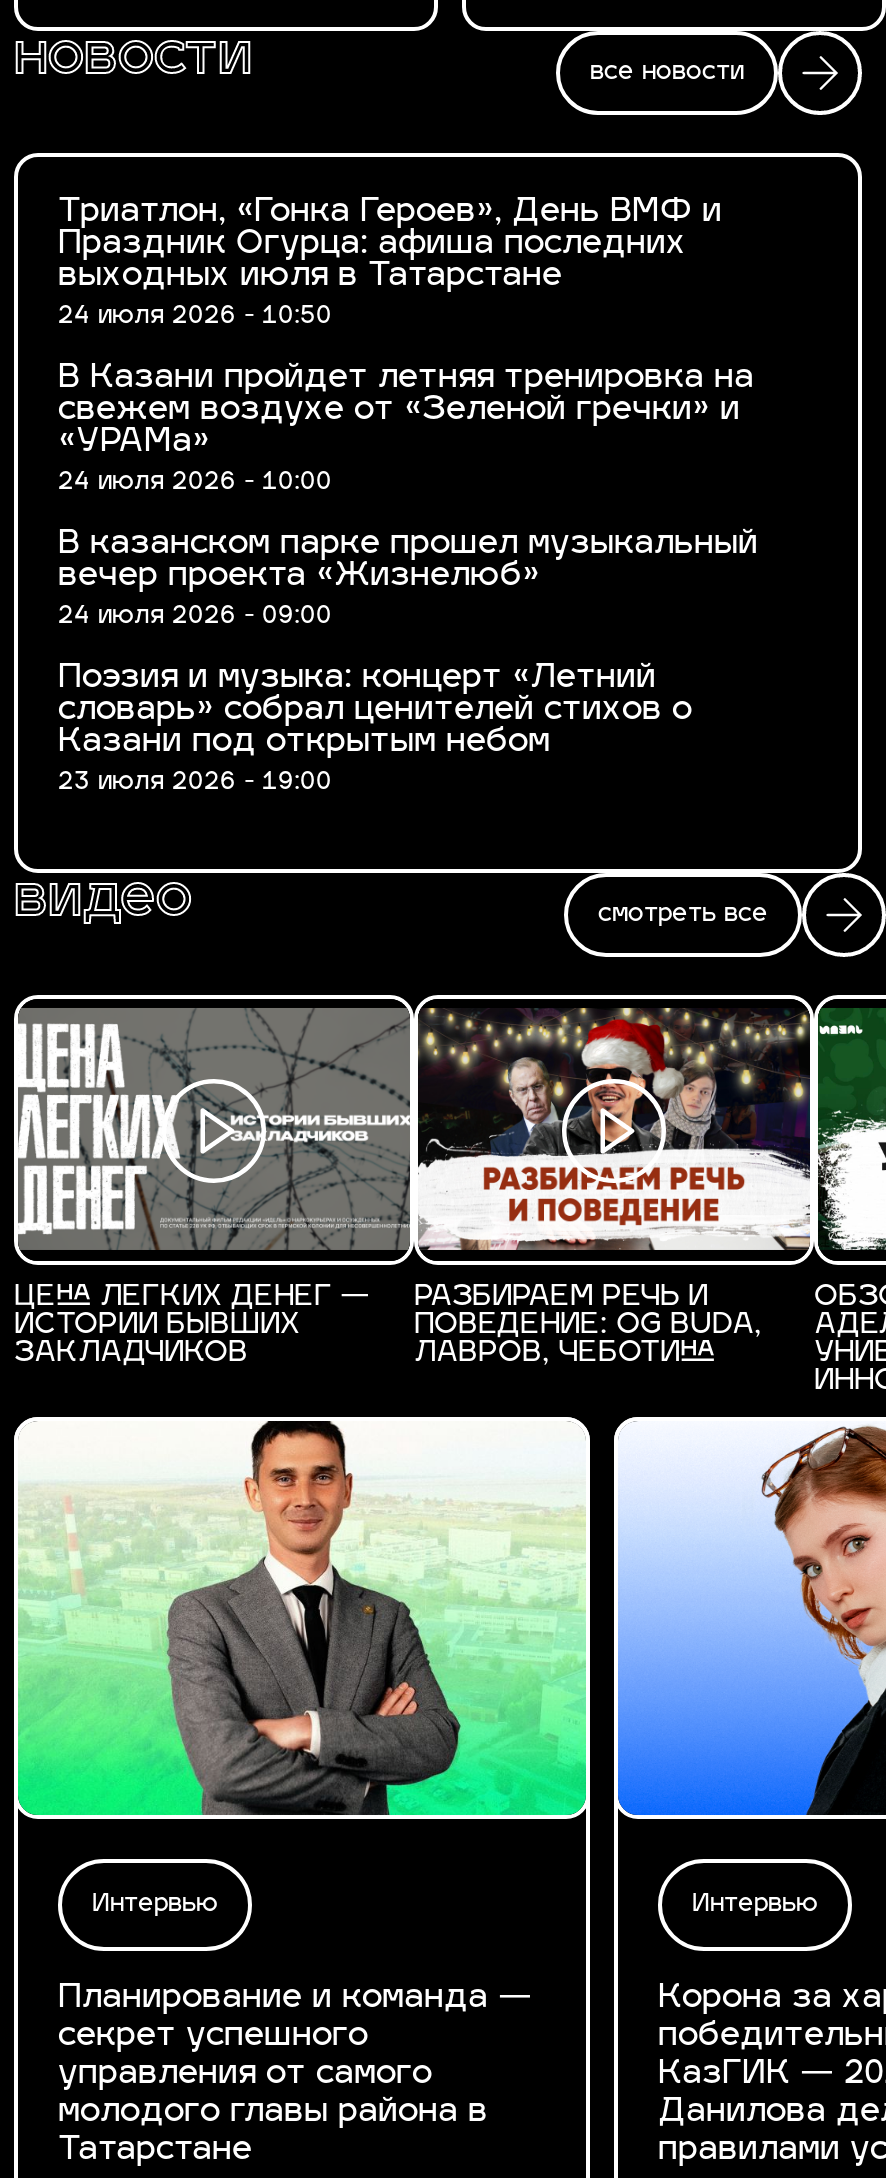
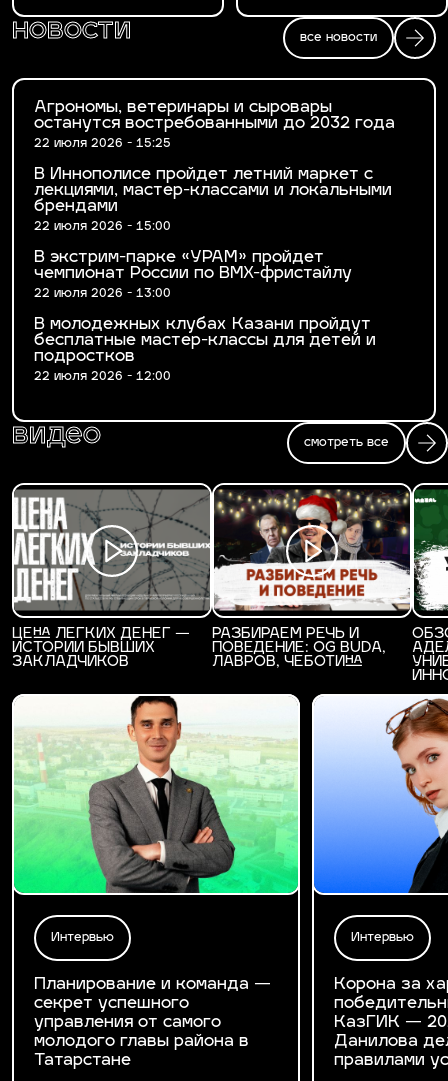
- Триатлон, «Гонка Героев», День ВМФ и
- Праздник Огурца: афиша последних
- выходных июля в Татарстане
- 24 июля 2026 - 10:50
+ Агрономы, ветеринары и сыровары
+ останутся востребованными до 2032 года
+ 22 июля 2026 - 15:25

- В Казани пройдет летняя тренировка на
- свежем воздухе от «Зеленой гречки» и
- «УРАМа»
- 24 июля 2026 - 10:00
+ В Иннополисе пройдет летний маркет с
+ лекциями, мастер-классами и локальными
+ брендами
+ 22 июля 2026 - 15:00

- В казанском парке прошел музыкальный
- вечер проекта «Жизнелюб»
- 24 июля 2026 - 09:00
+ В экстрим-парке «УРАМ» пройдет
+ чемпионат России по BMX-фристайлу
+ 22 июля 2026 - 13:00

- Поэзия и музыка: концерт «Летний
- словарь» собрал ценителей стихов о
- Казани под открытым небом
- 23 июля 2026 - 19:00
+ В молодежных клубах Казани пройдут
+ бесплатные мастер-классы для детей и
+ подростков
+ 22 июля 2026 - 12:00
